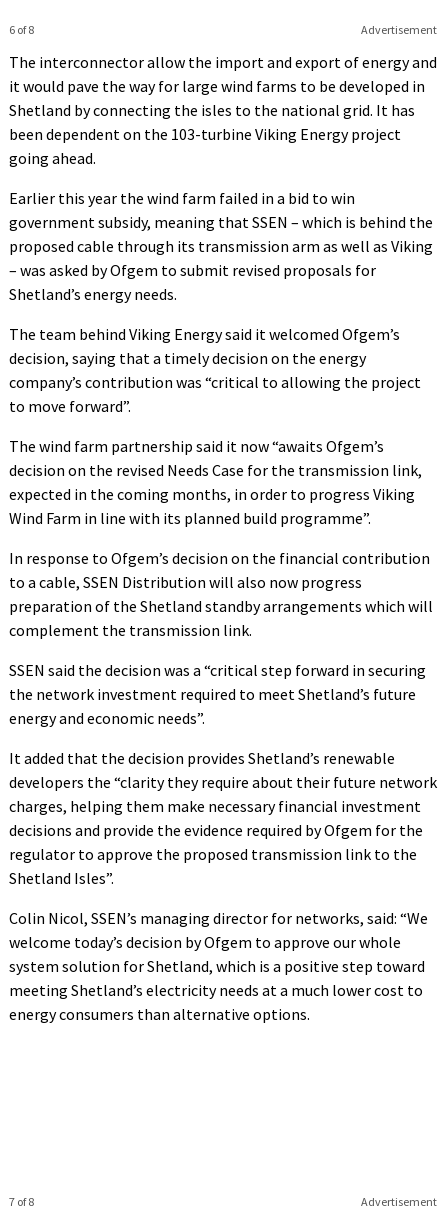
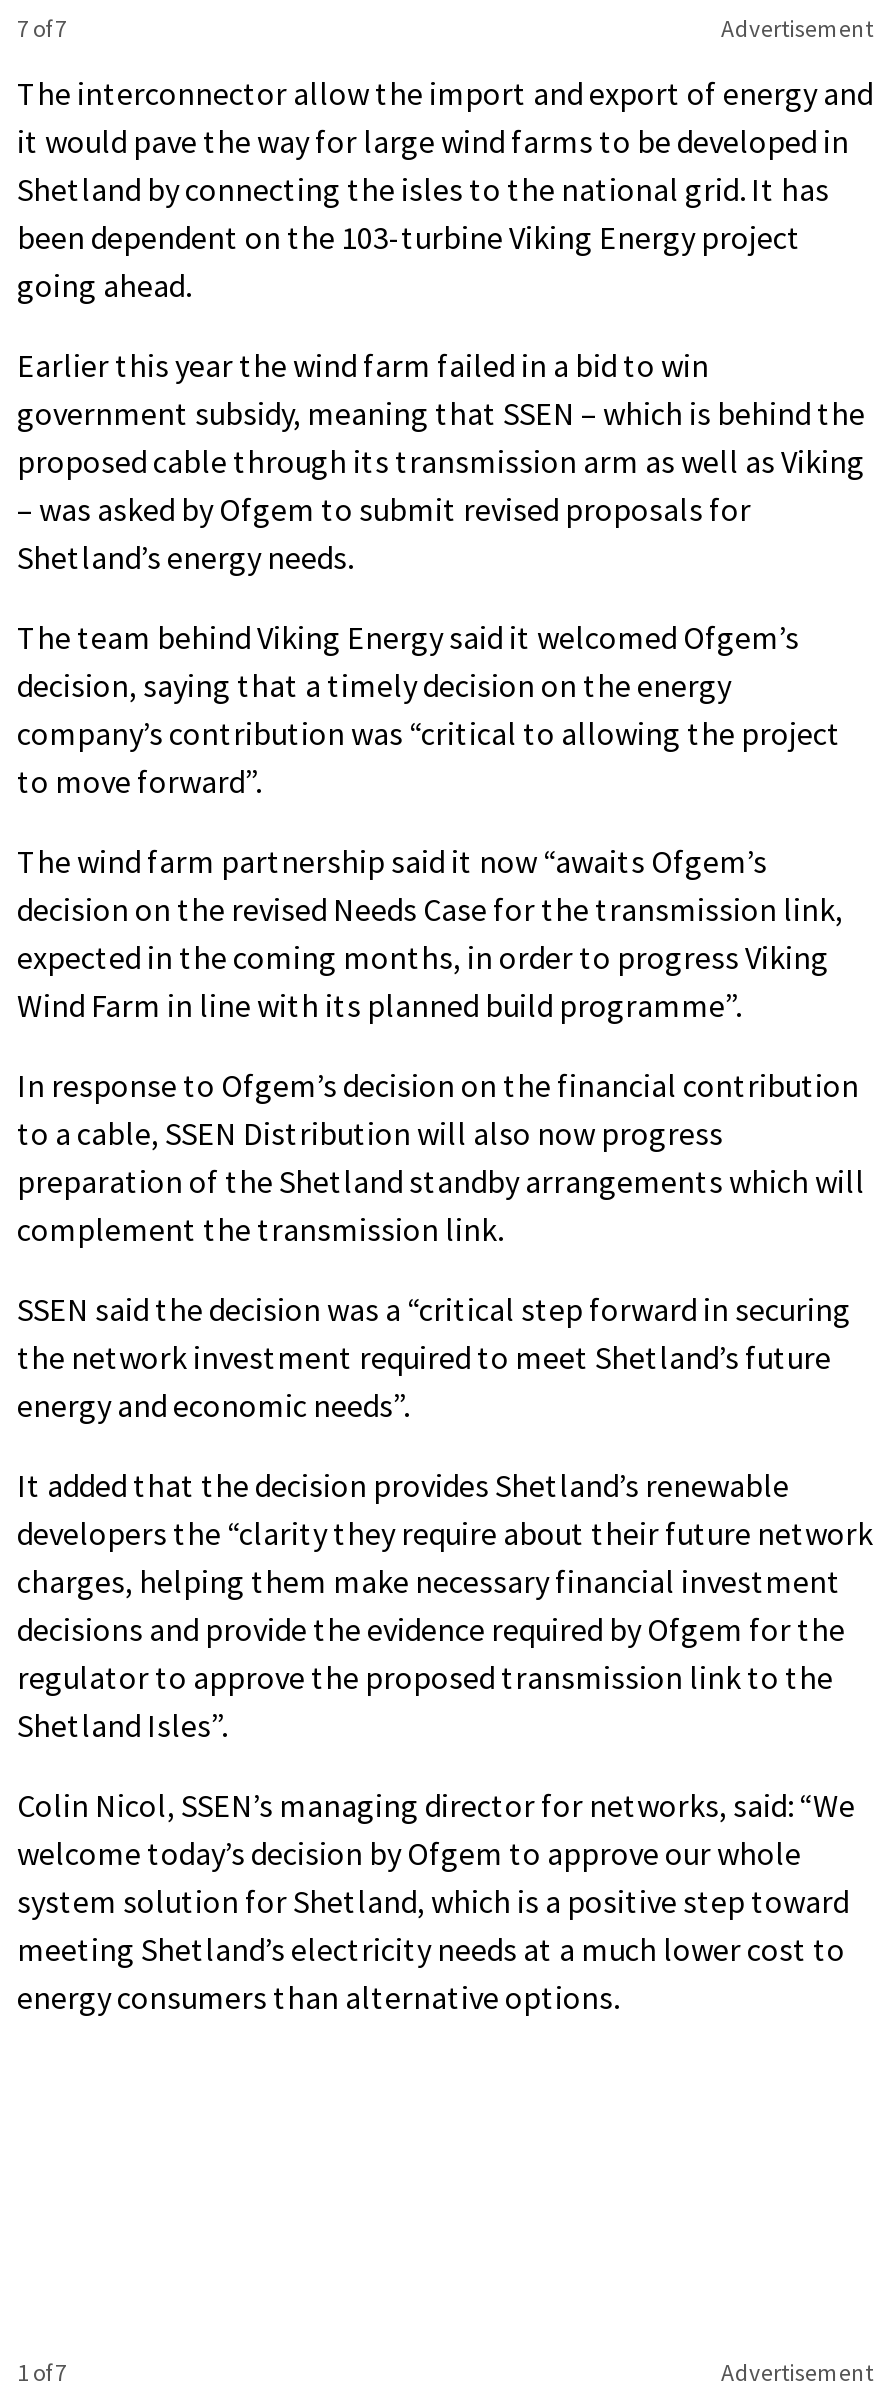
- 6 of 8
+ 7 of 7

- 7 of 8
+ 1 of 7
